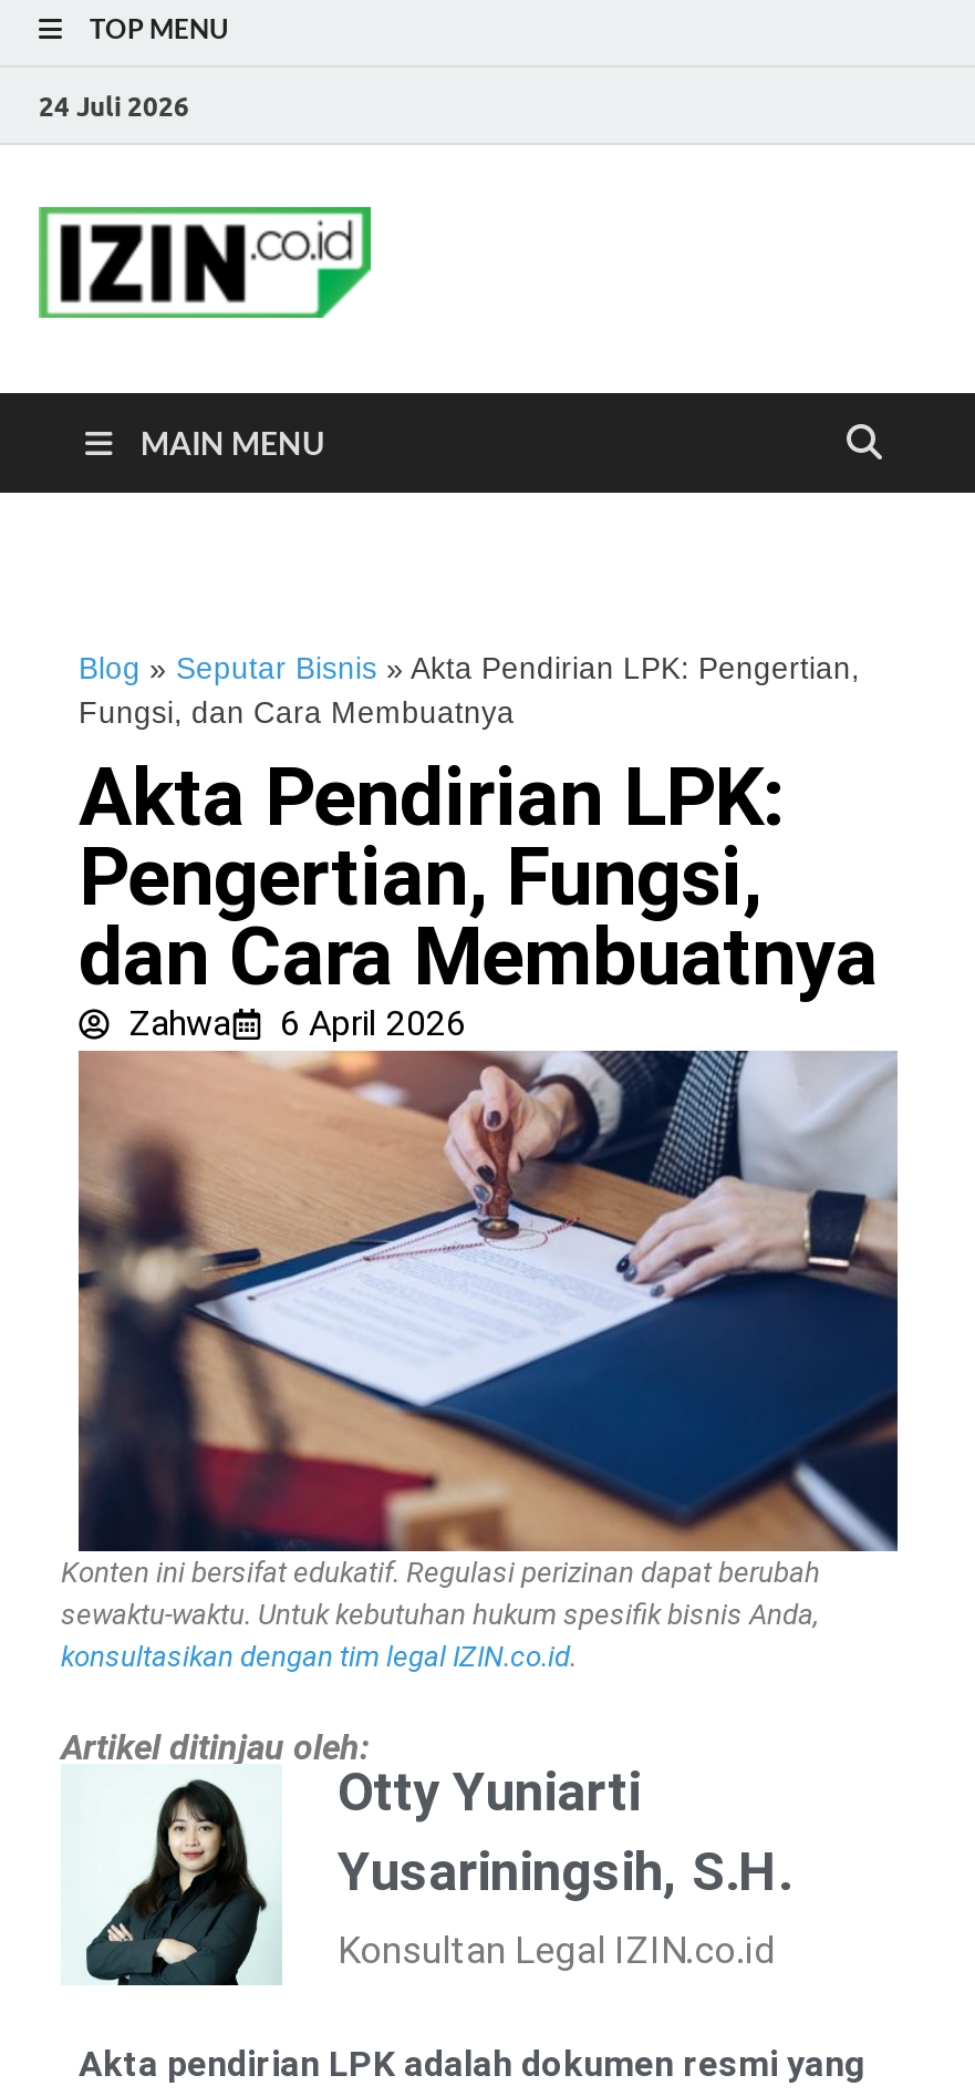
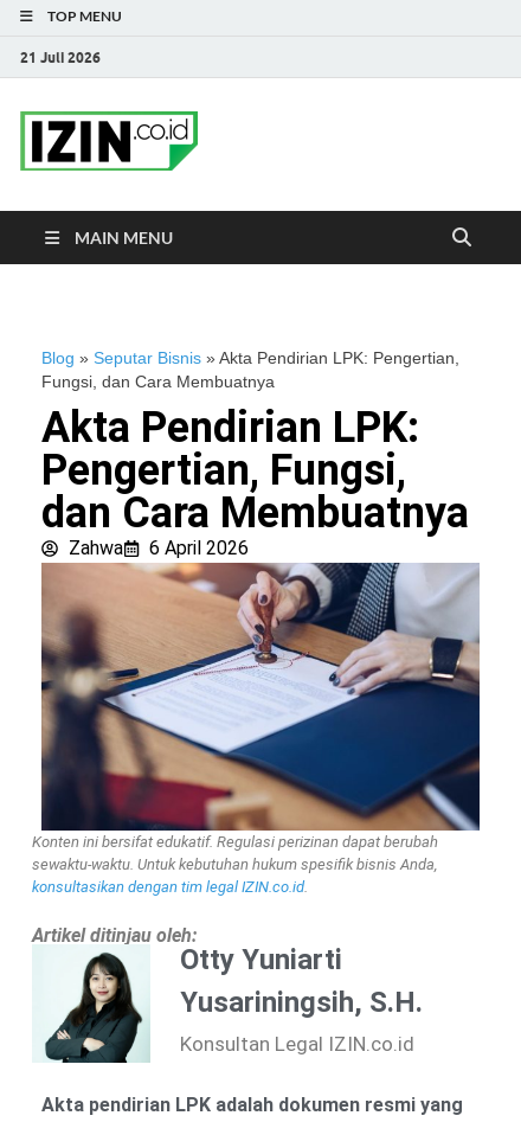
- 24 Juli 2026
+ 21 Juli 2026
